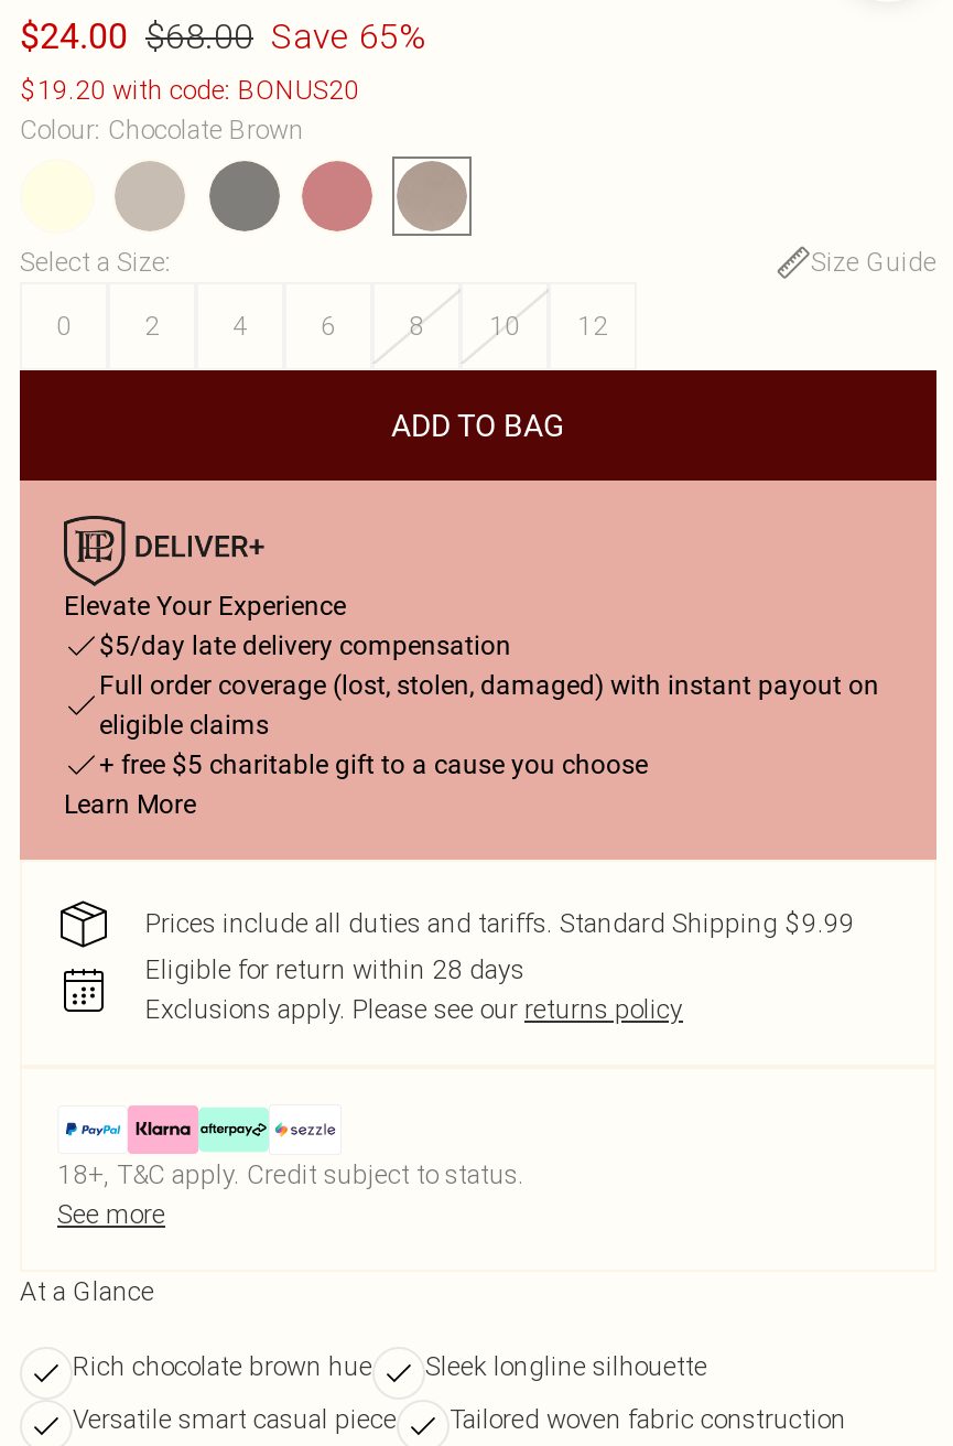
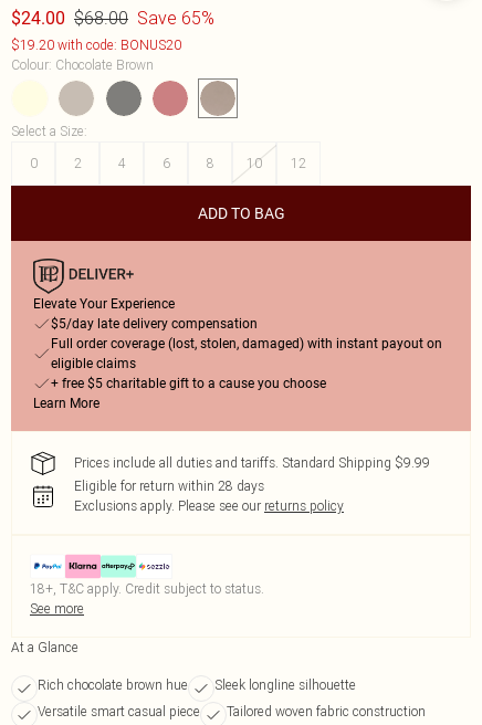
- Size Guide
